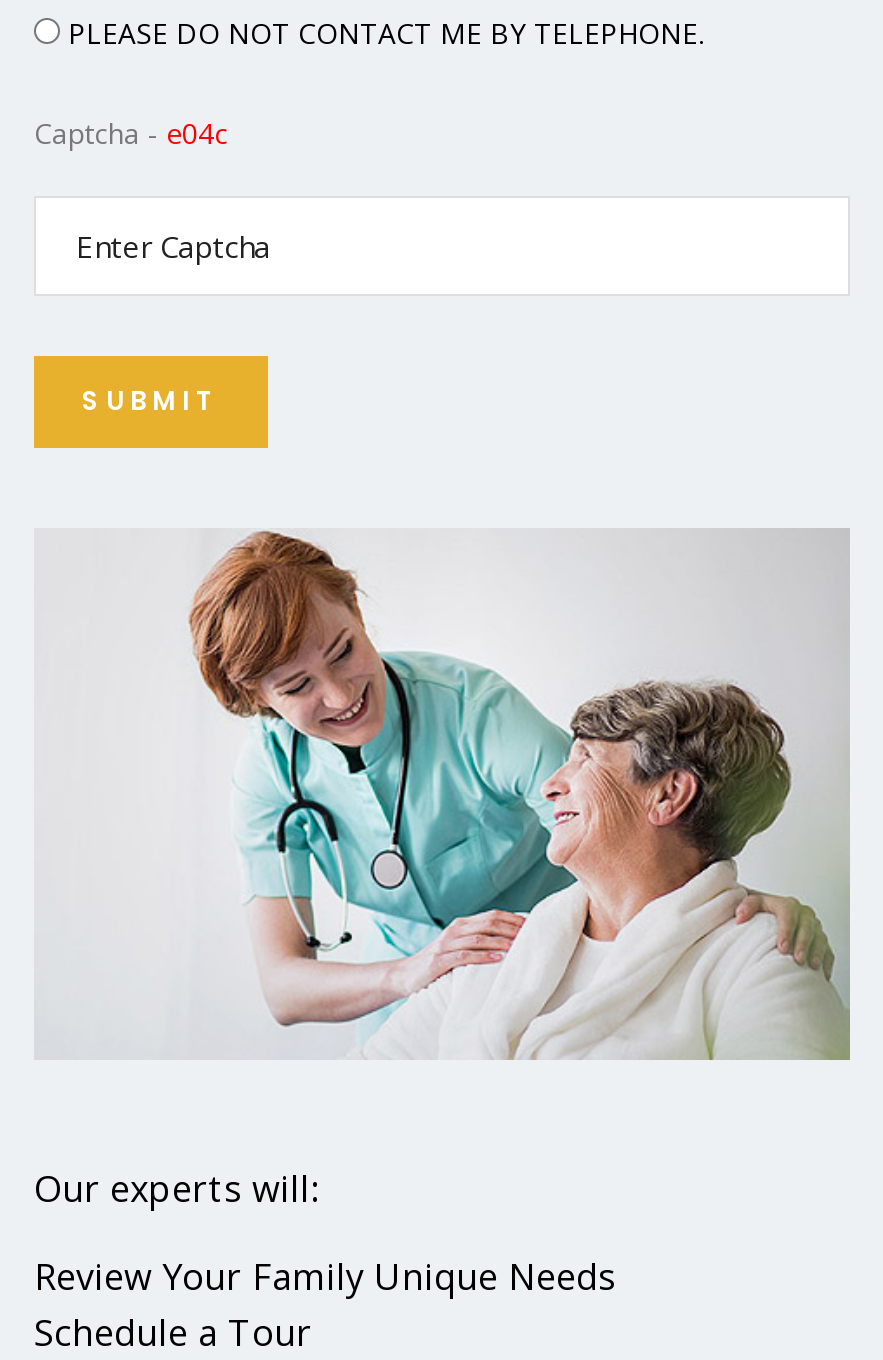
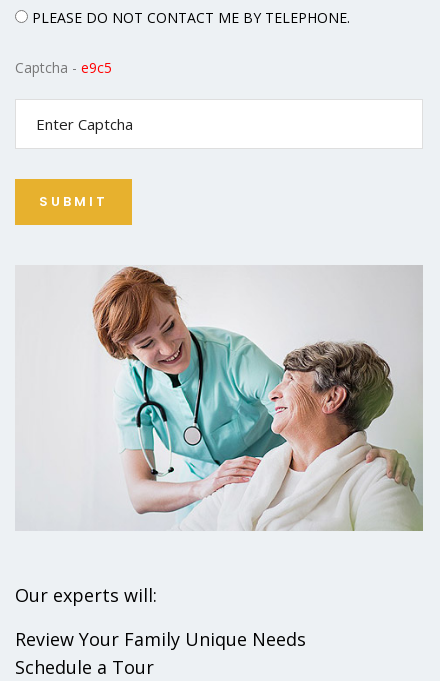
- Captcha - e04c
+ Captcha - e9c5
